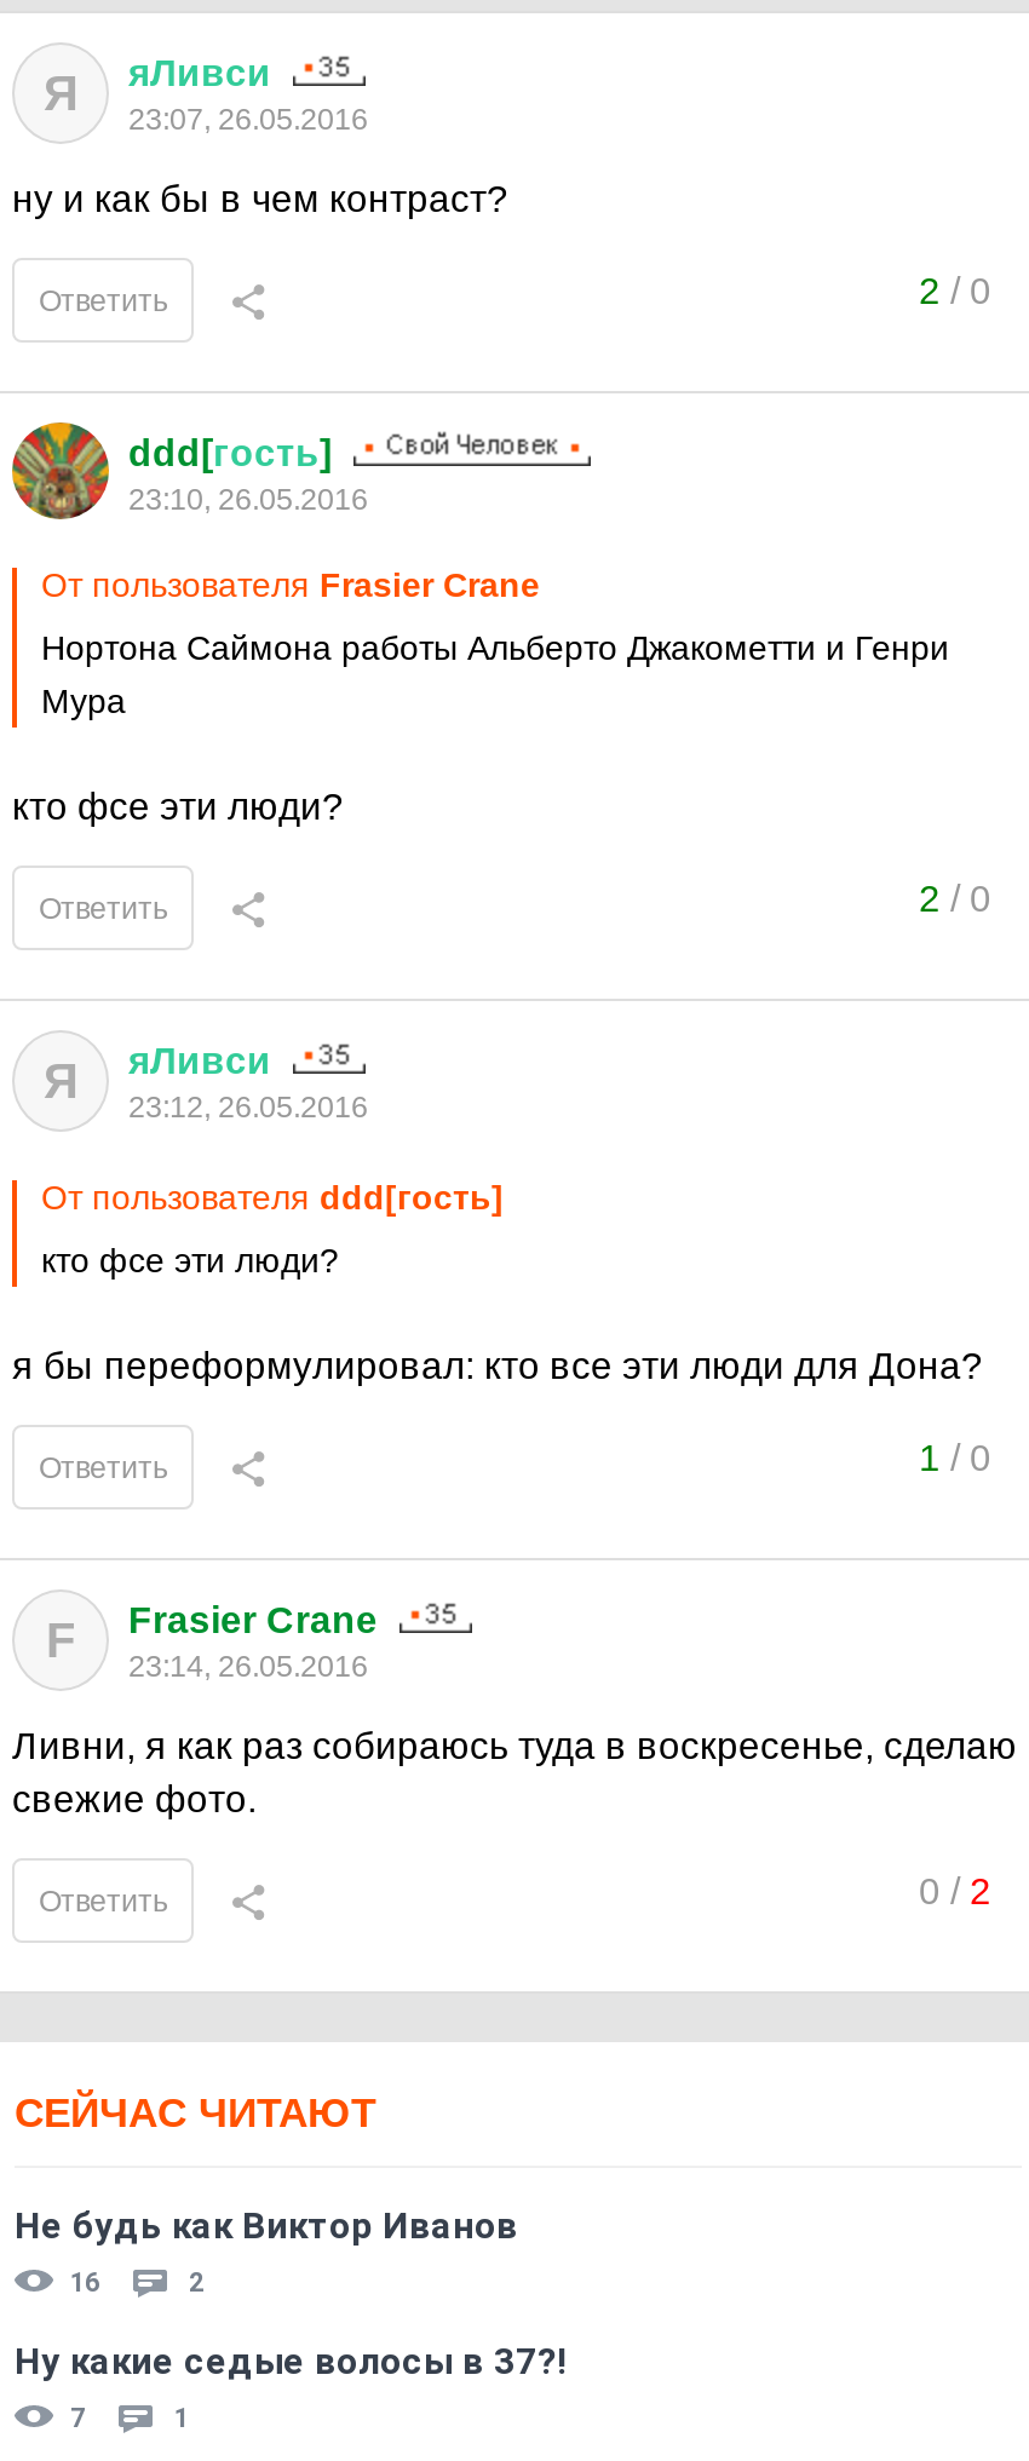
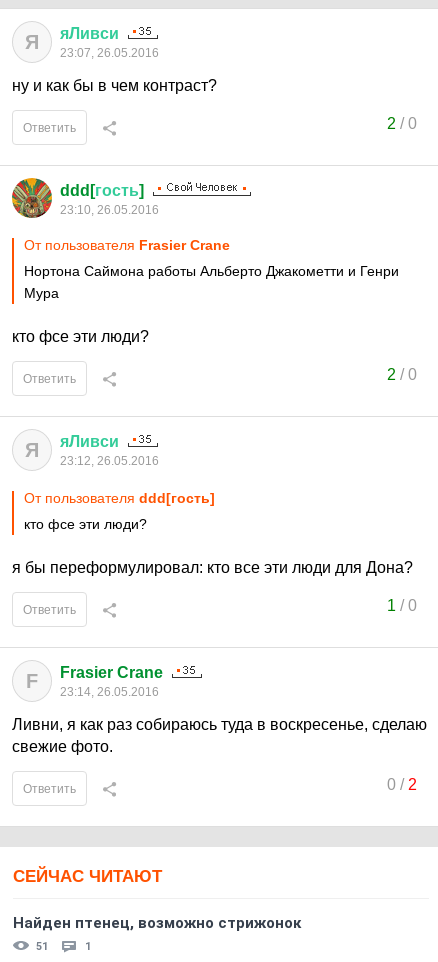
- Не будь как Виктор Иванов
- 16
- 2
- Ну какие седые волосы в 37?!
- 7
+ Найден птенец, возможно стрижонок
+ 51
